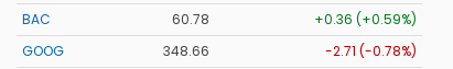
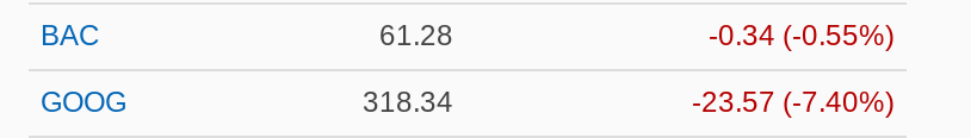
- 60.78
+ 61.28

- +0.36 (+0.59%)
+ -0.34 (-0.55%)

- 348.66
+ 318.34

- -2.71 (-0.78%)
+ -23.57 (-7.40%)
